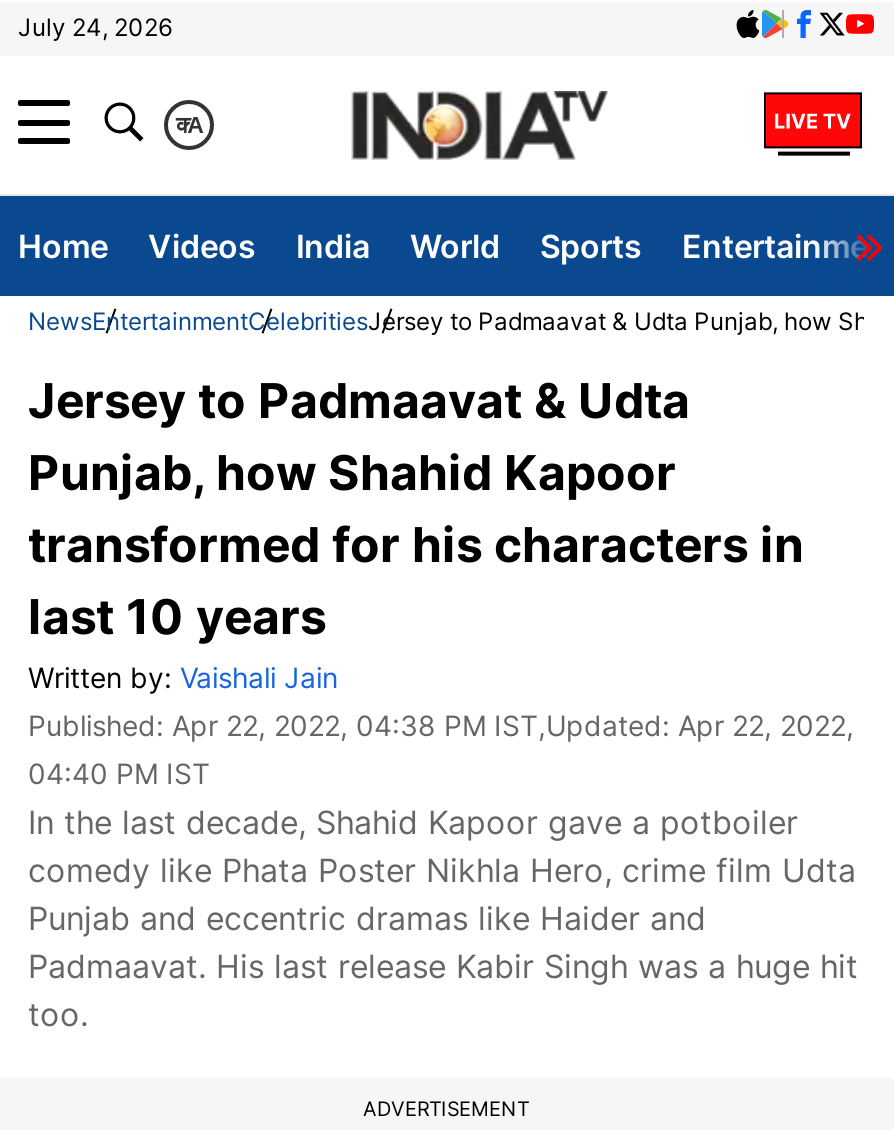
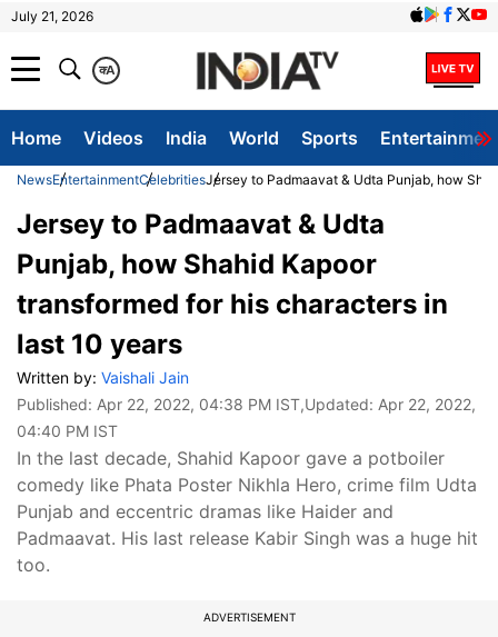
- July 24, 2026
+ July 21, 2026
